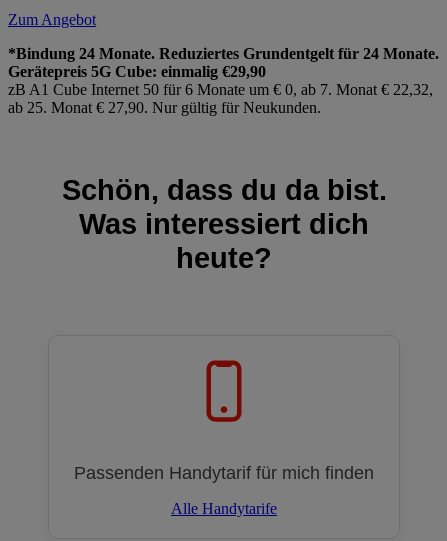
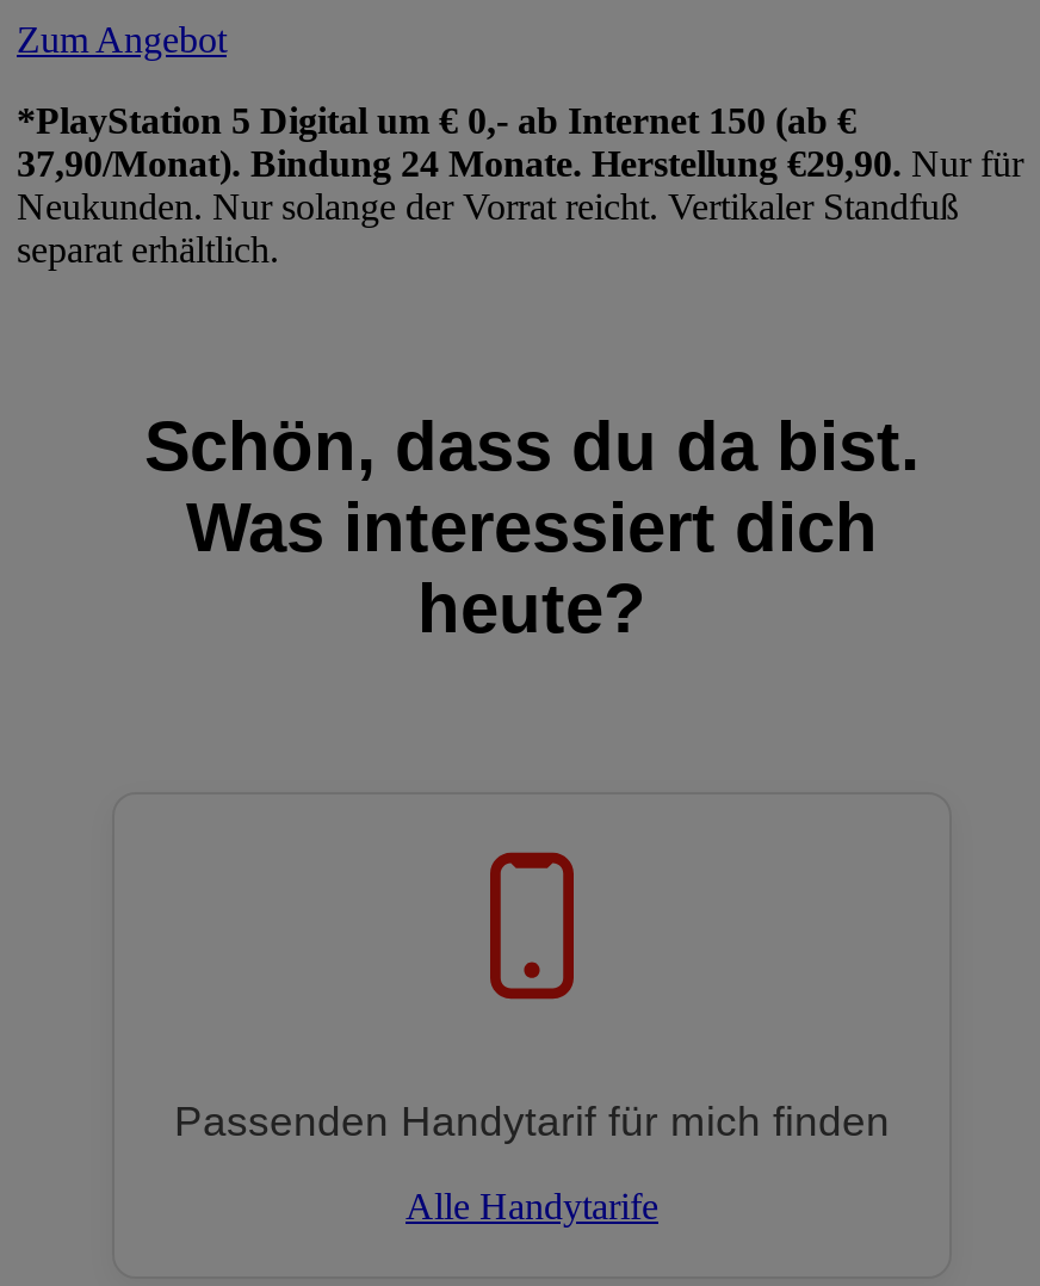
- *Bindung 24 Monate. Reduziertes Grundentgelt für 24 Monate.
- Gerätepreis 5G Cube: einmalig €29,90
- zB A1 Cube Internet 50 für 6 Monate um € 0, ab 7. Monat € 22,32,
- ab 25. Monat € 27,90. Nur gültig für Neukunden.
+ *PlayStation 5 Digital um € 0,- ab Internet 150 (ab €
+ 37,90/Monat). Bindung 24 Monate. Herstellung €29,90. Nur für
+ Neukunden. Nur solange der Vorrat reicht. Vertikaler Standfuß
+ separat erhältlich.
